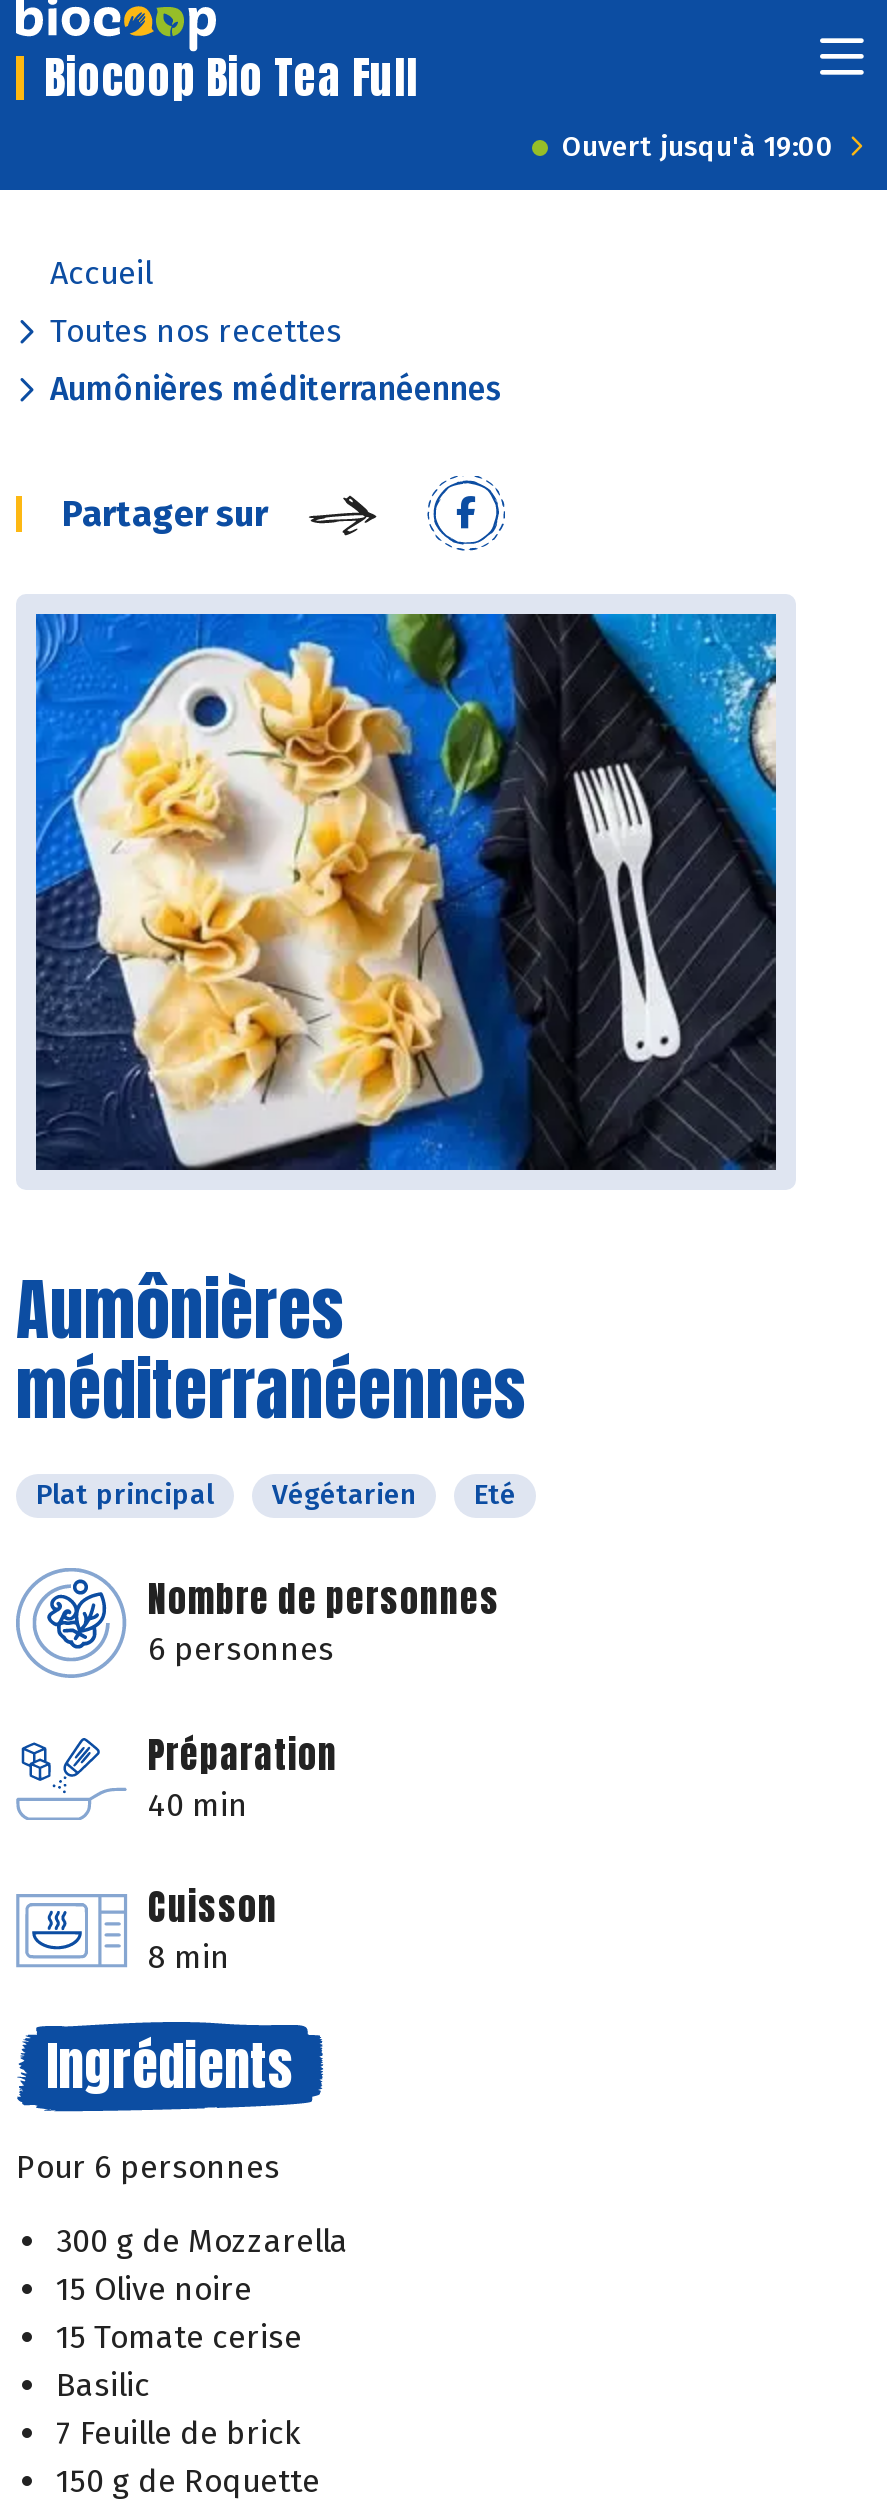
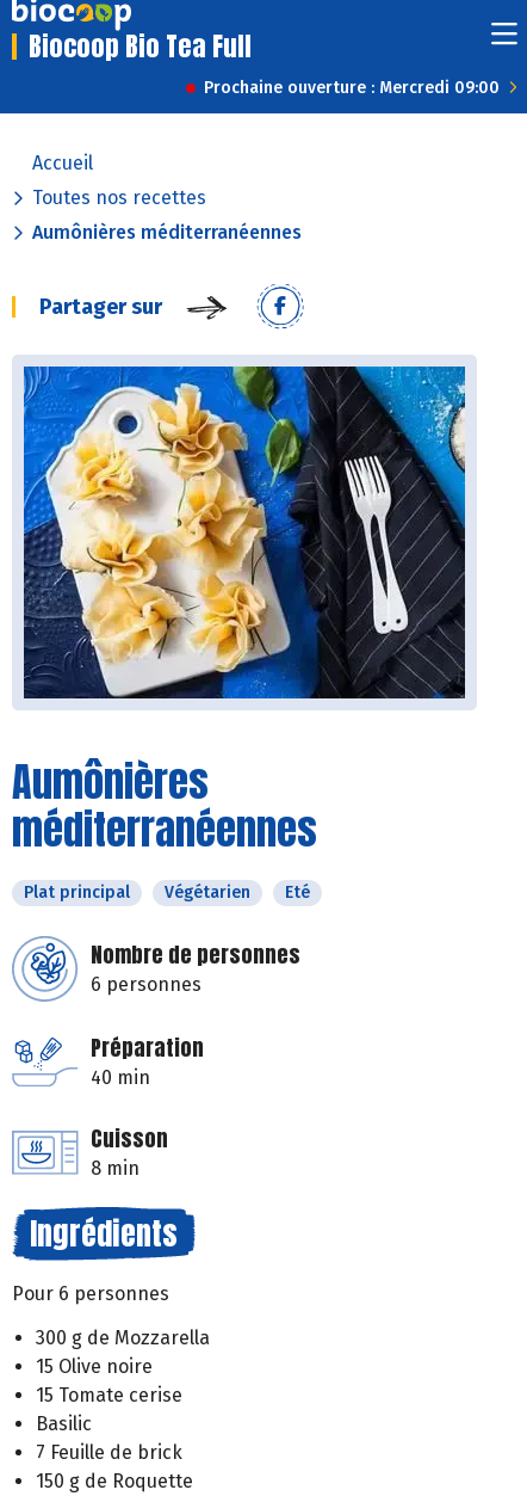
- Ouvert jusqu'à 19:00
+ Prochaine ouverture : Mercredi 09:00
